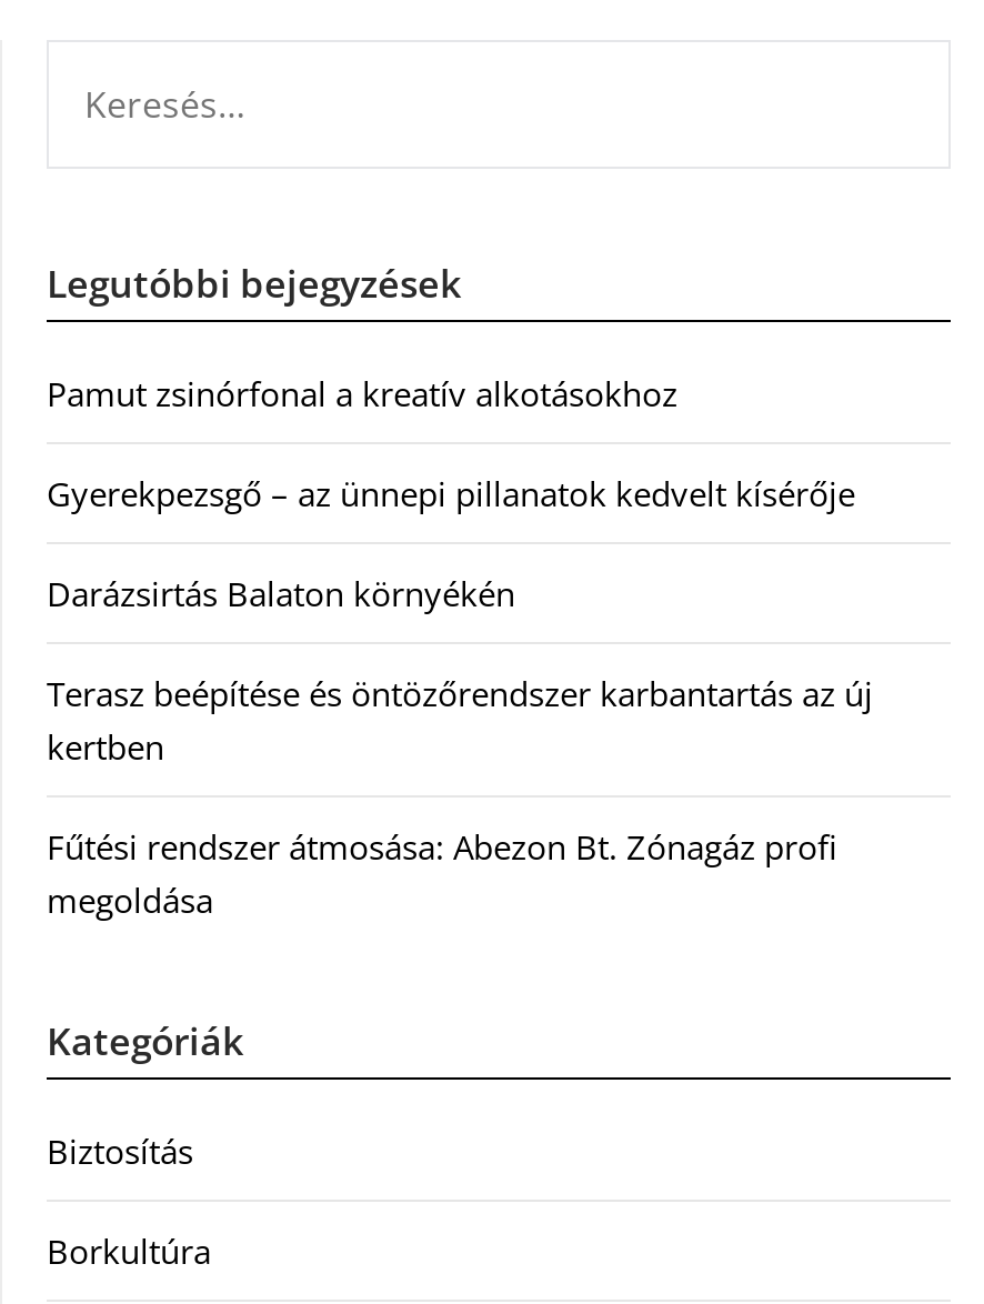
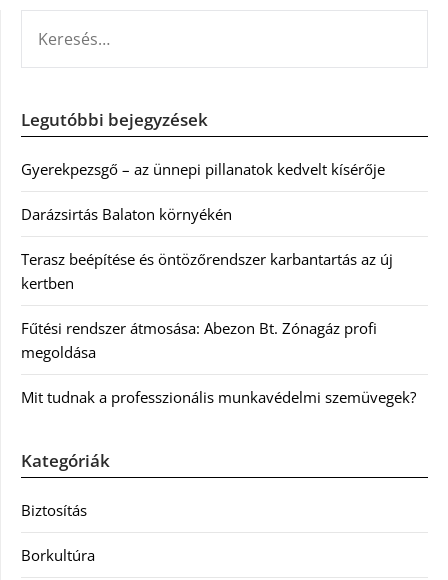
- Pamut zsinórfonal a kreatív alkotásokhoz

moved up: Gyerekpezsgő – az ünnepi pillanatok kedvelt kísérője | Darázsirtás Balaton környékén | Terasz beépítése és öntözőrendszer karbantartás az új | kertben | Fűtési rendszer átmosása: Abezon Bt. Zónagáz profi | megoldása

+ Mit tudnak a professzionális munkavédelmi szemüvegek?
